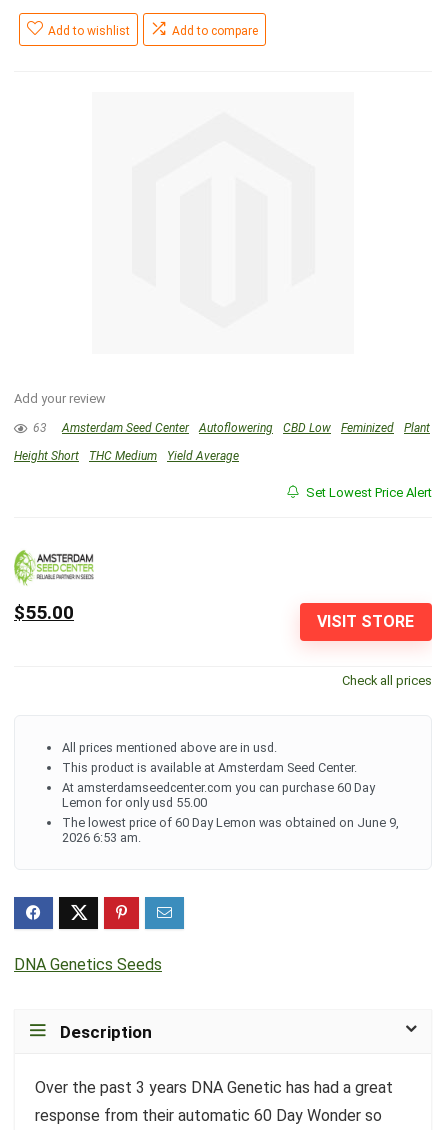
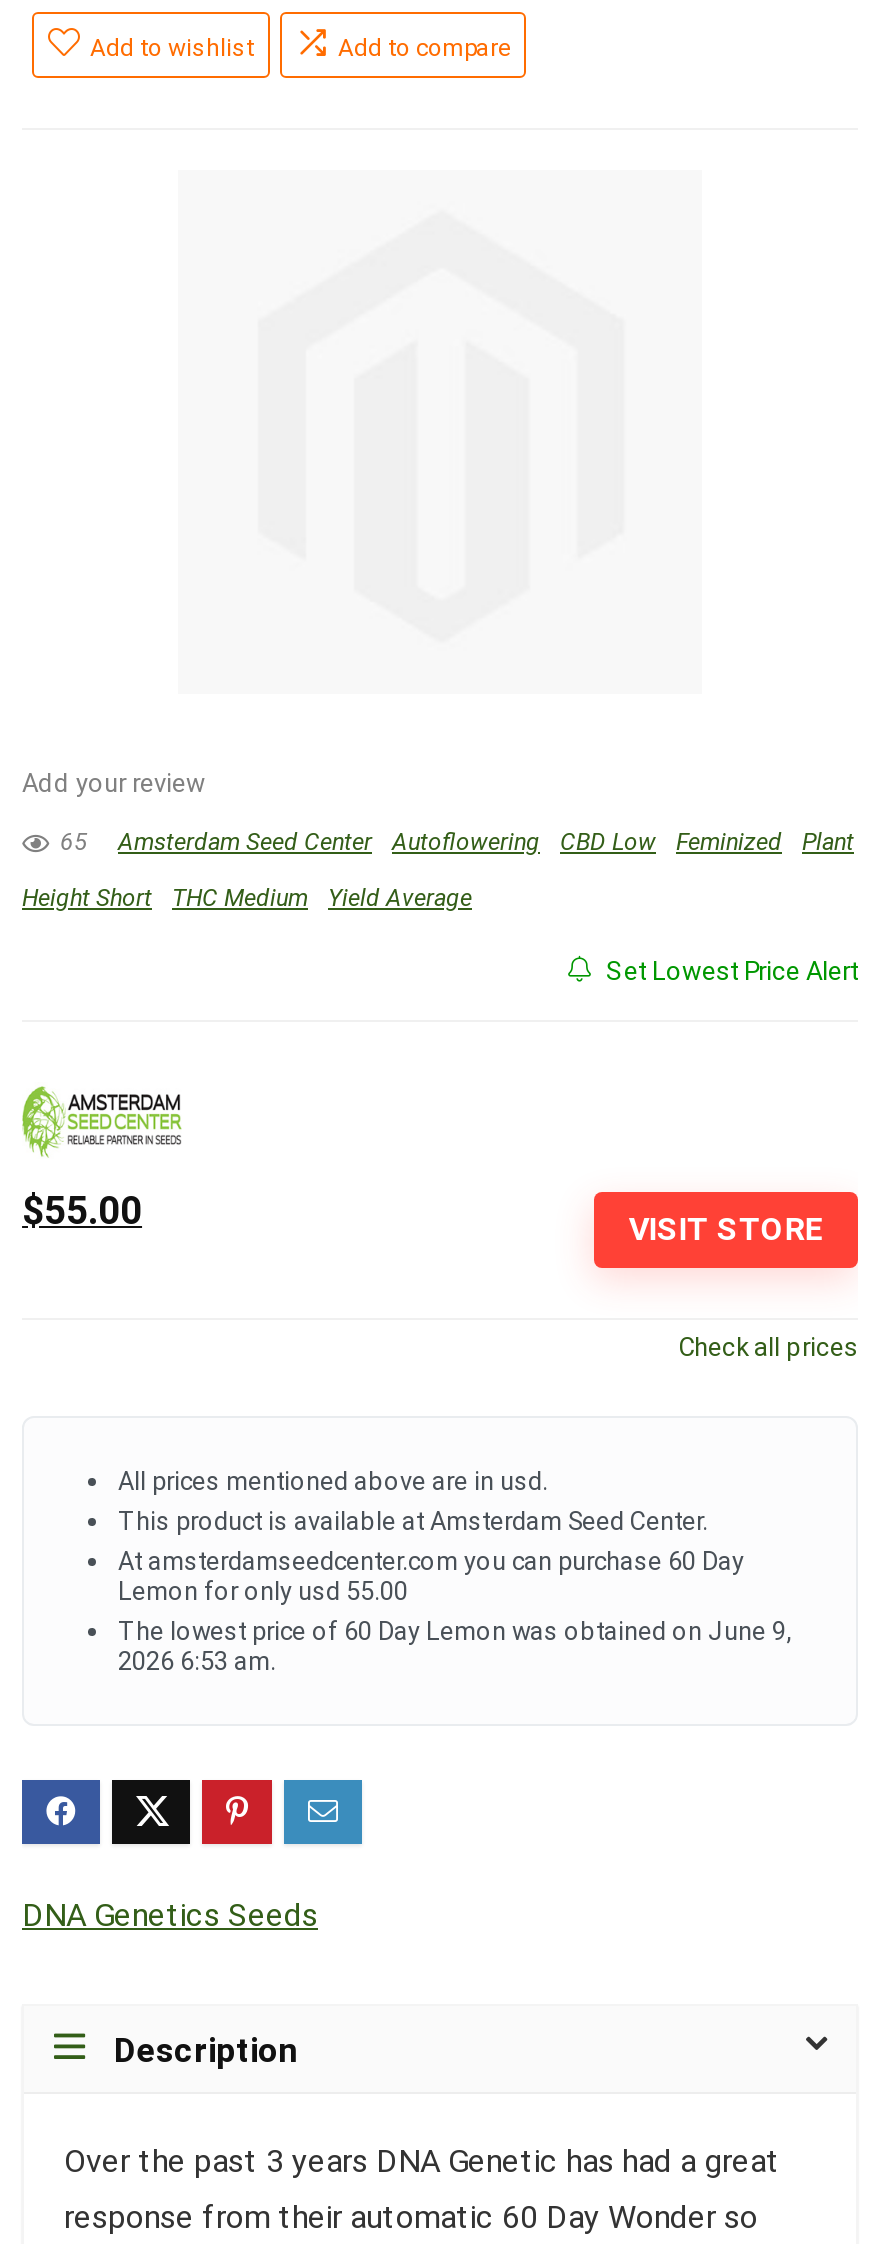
- 63 Amsterdam Seed Center Autoflowering CBD Low Feminized Plant
+ 65 Amsterdam Seed Center Autoflowering CBD Low Feminized Plant
